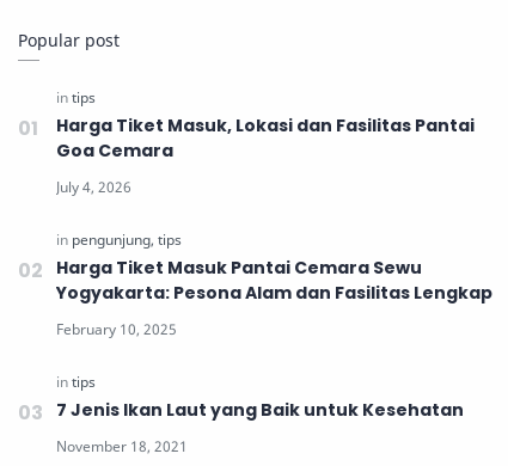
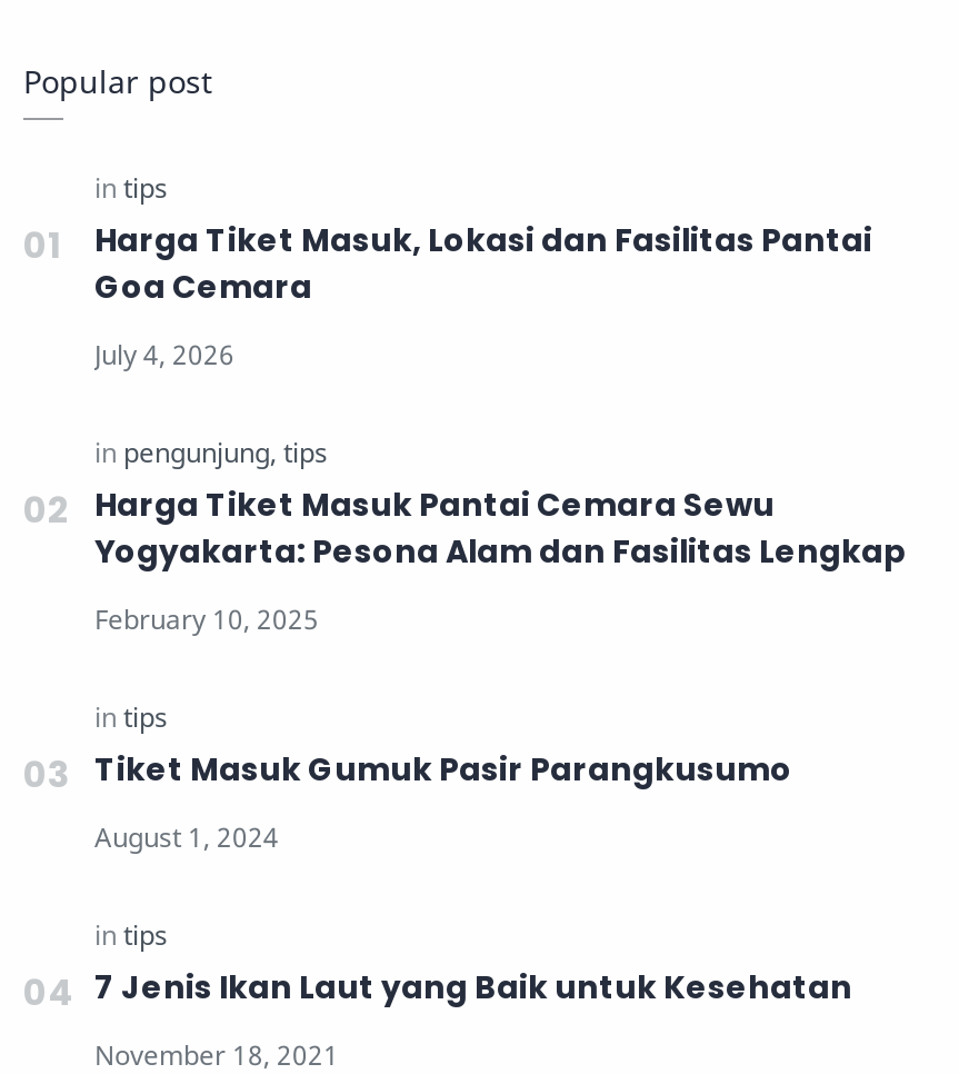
+ Tiket Masuk Gumuk Pasir Parangkusumo
